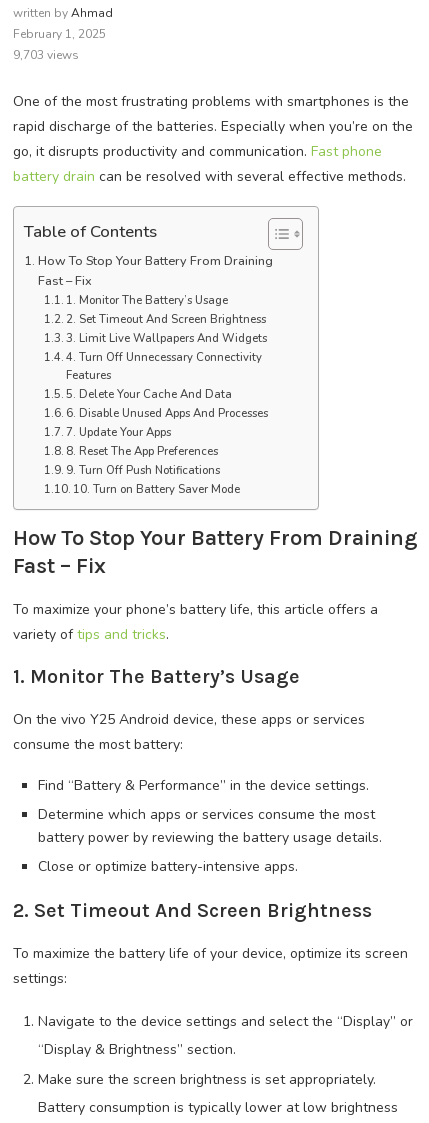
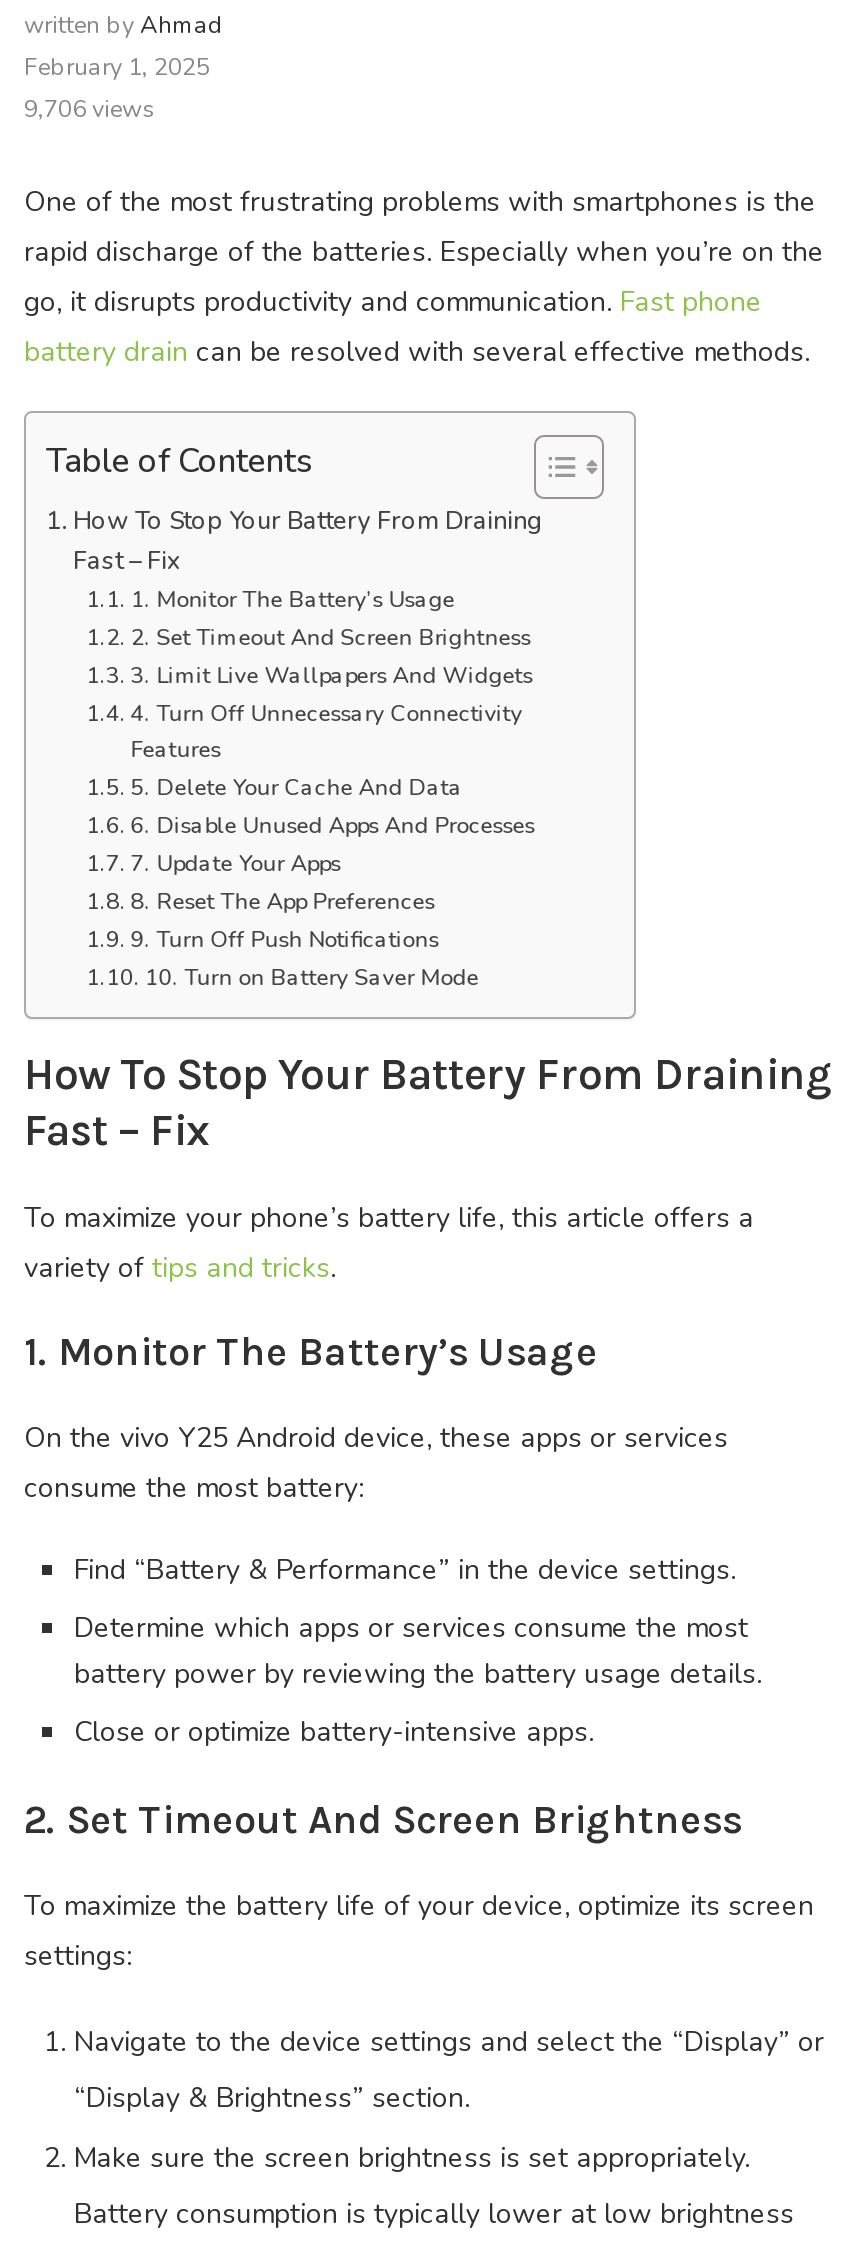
- 9,703 views
+ 9,706 views
